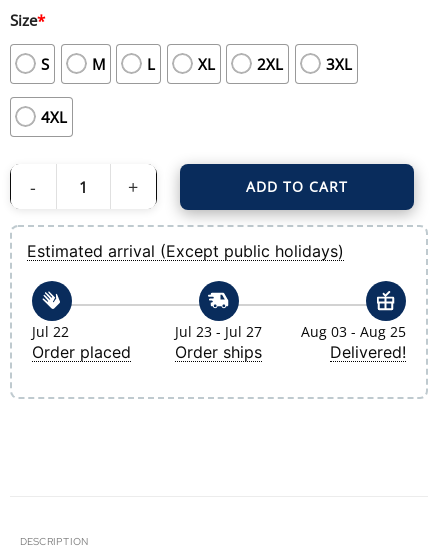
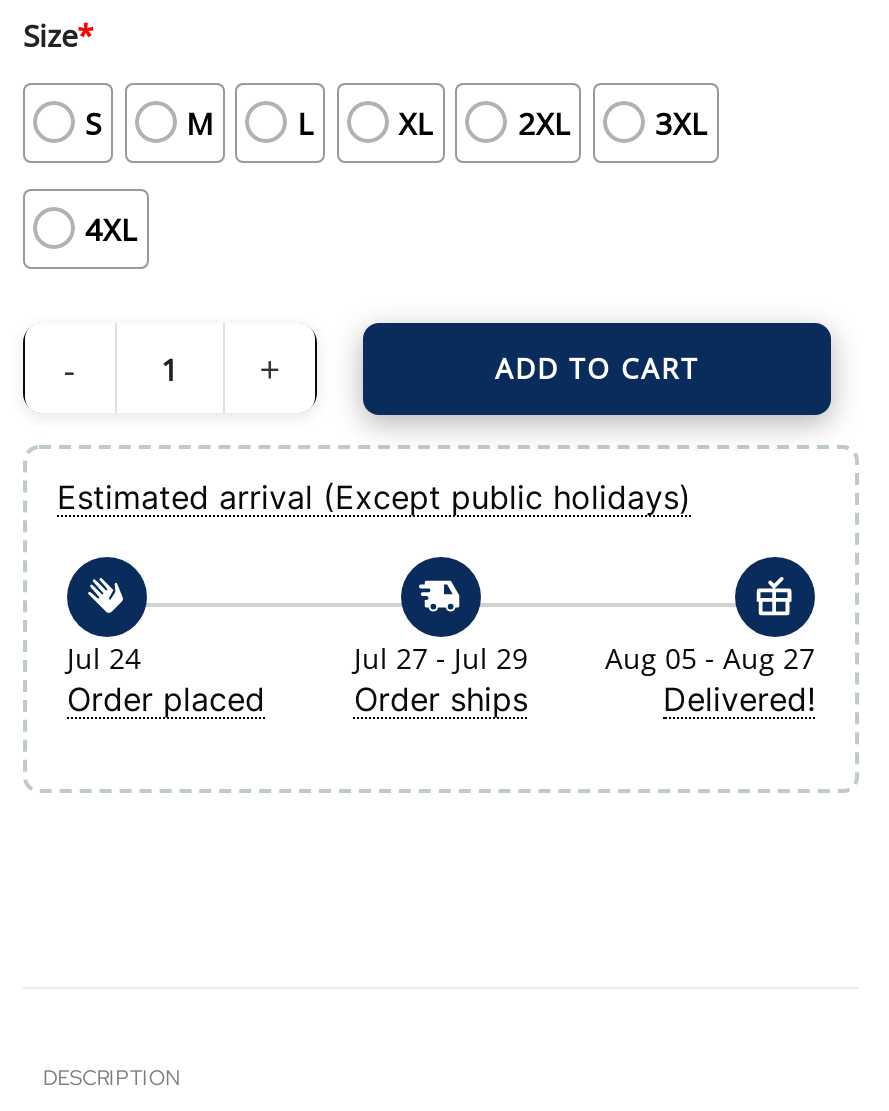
- Jul 22
+ Jul 24

- Jul 23 - Jul 27
+ Jul 27 - Jul 29

- Aug 03 - Aug 25
+ Aug 05 - Aug 27
